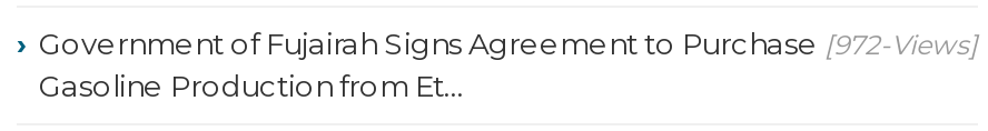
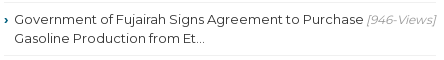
- Government of Fujairah Signs Agreement to Purchase [972-Views]
+ Government of Fujairah Signs Agreement to Purchase [946-Views]
